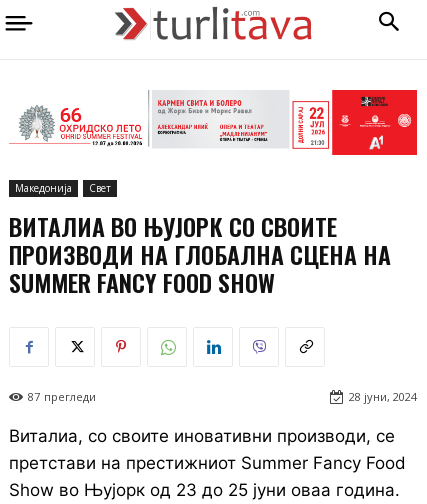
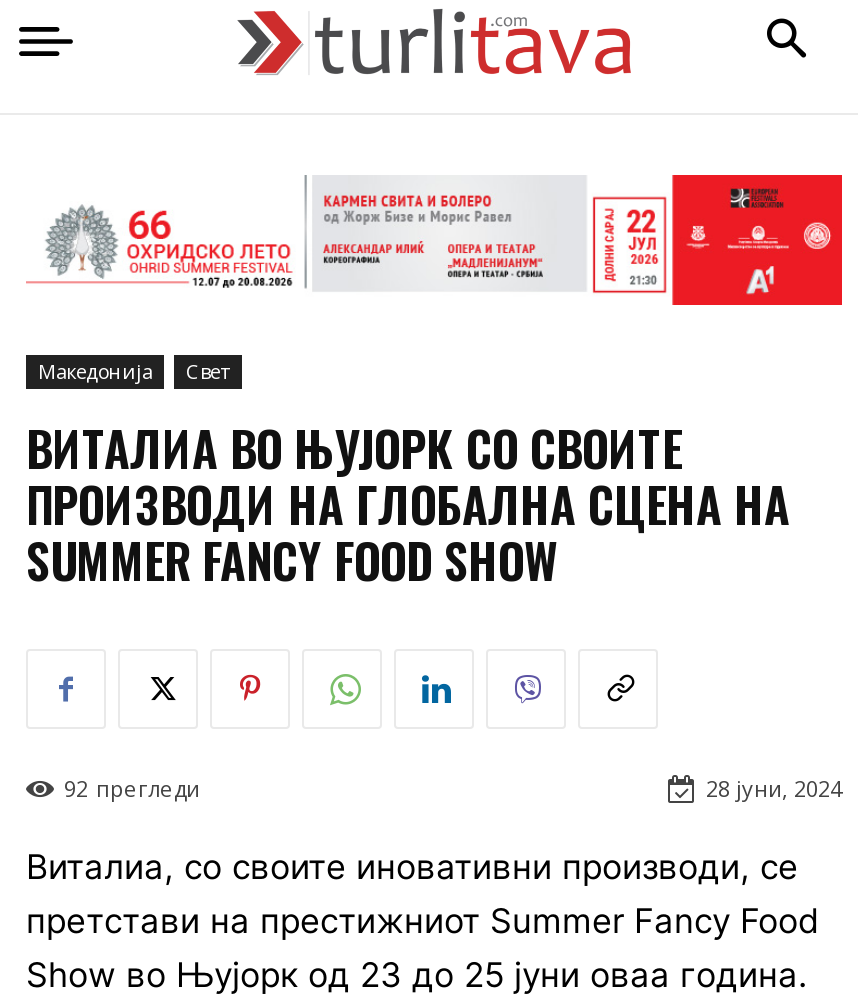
- 87 прегледи
+ 92 прегледи
